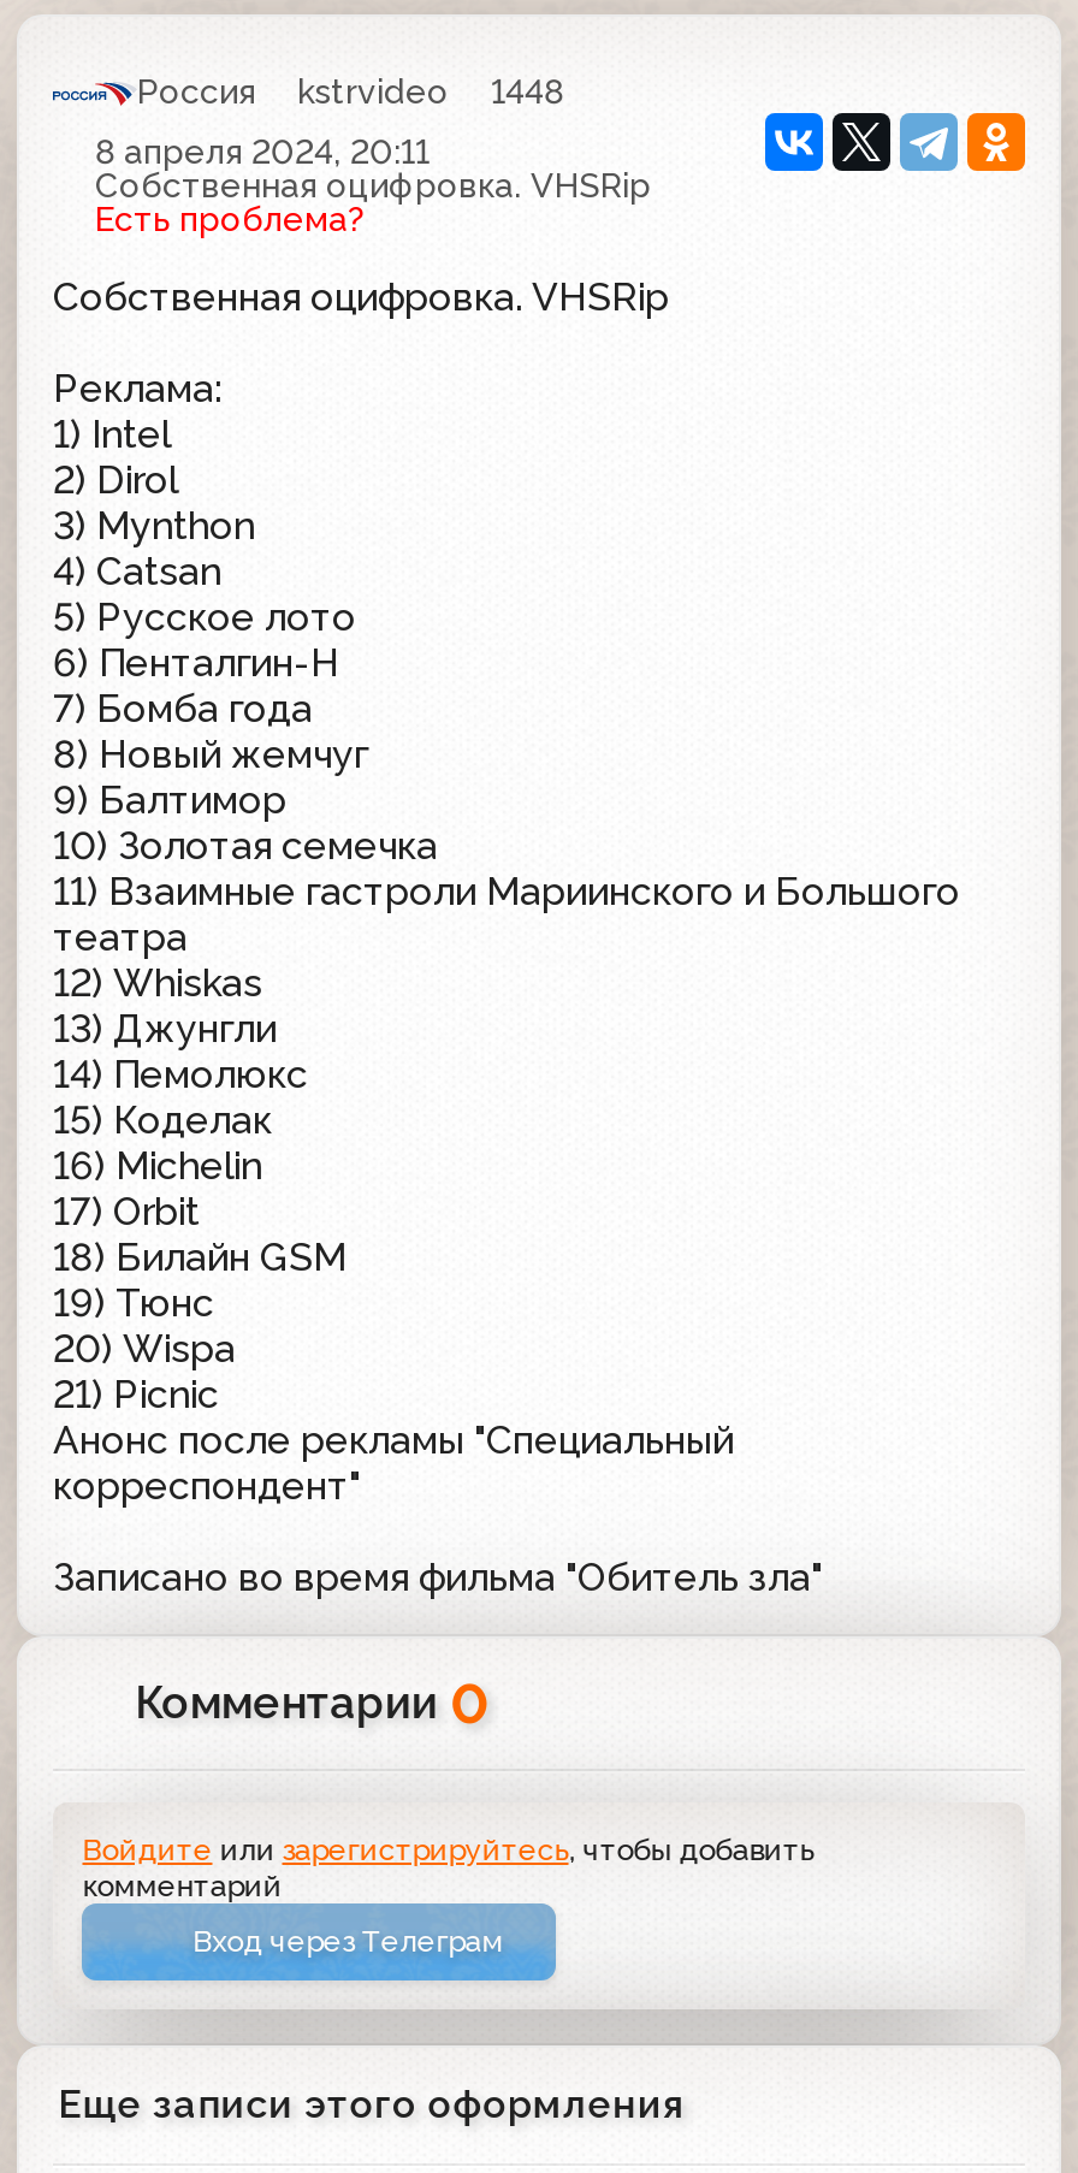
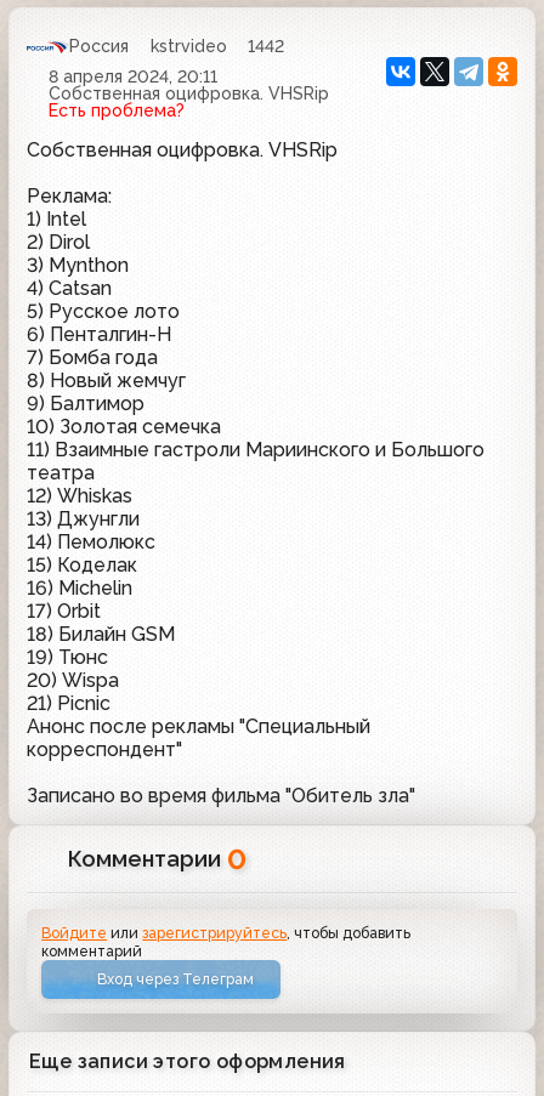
- Россия kstrvideo 1448
+ Россия kstrvideo 1442
